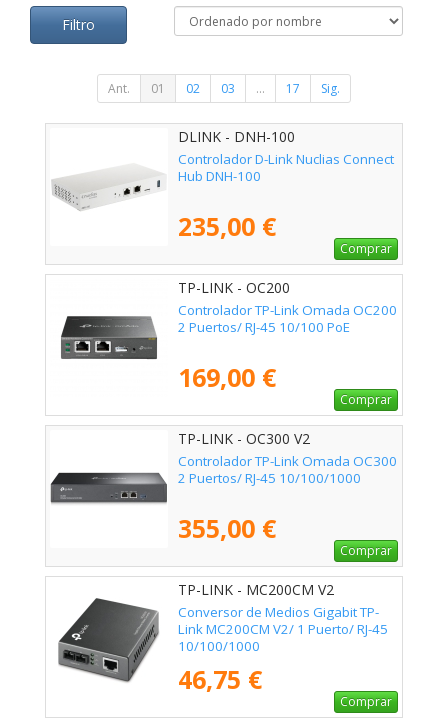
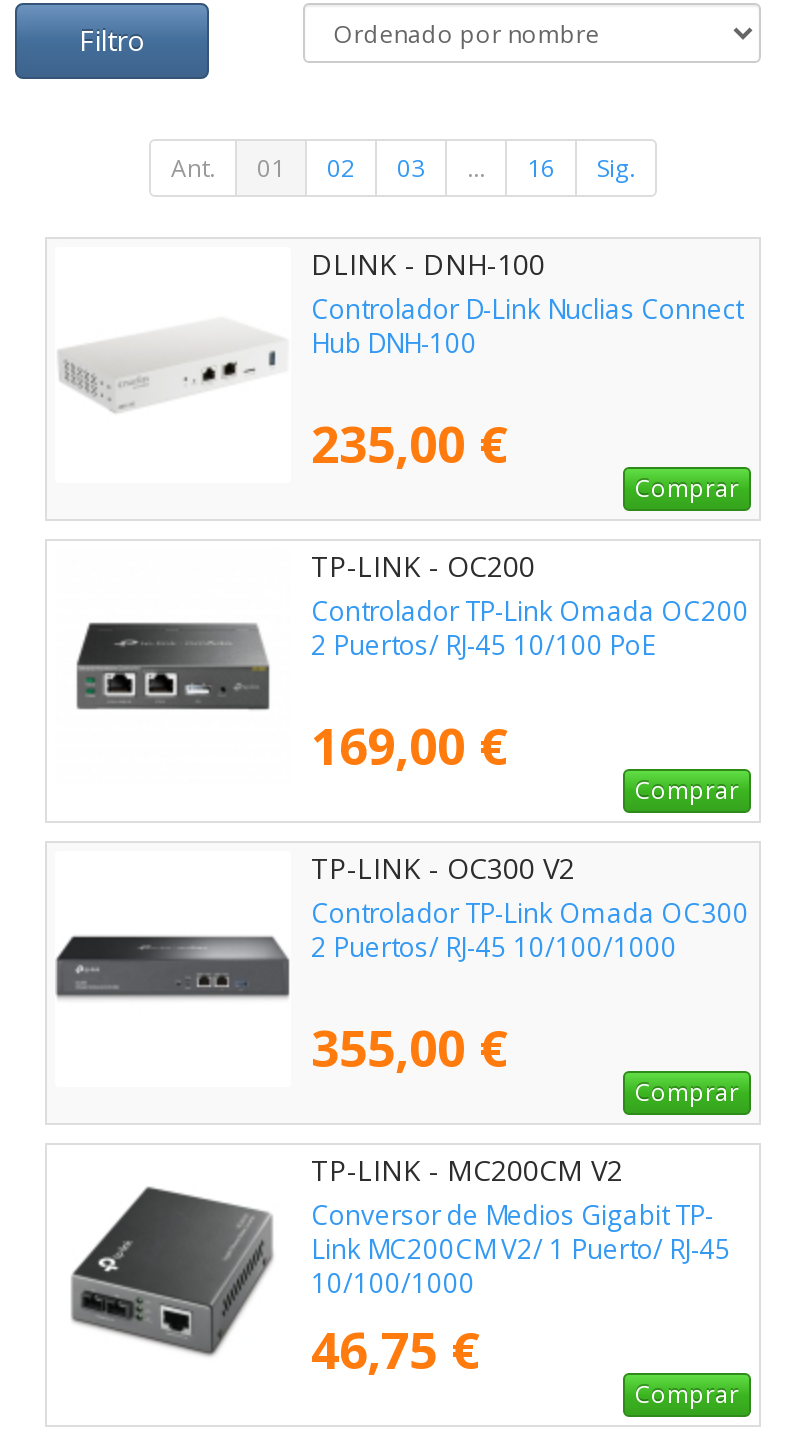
- 17
+ 16
